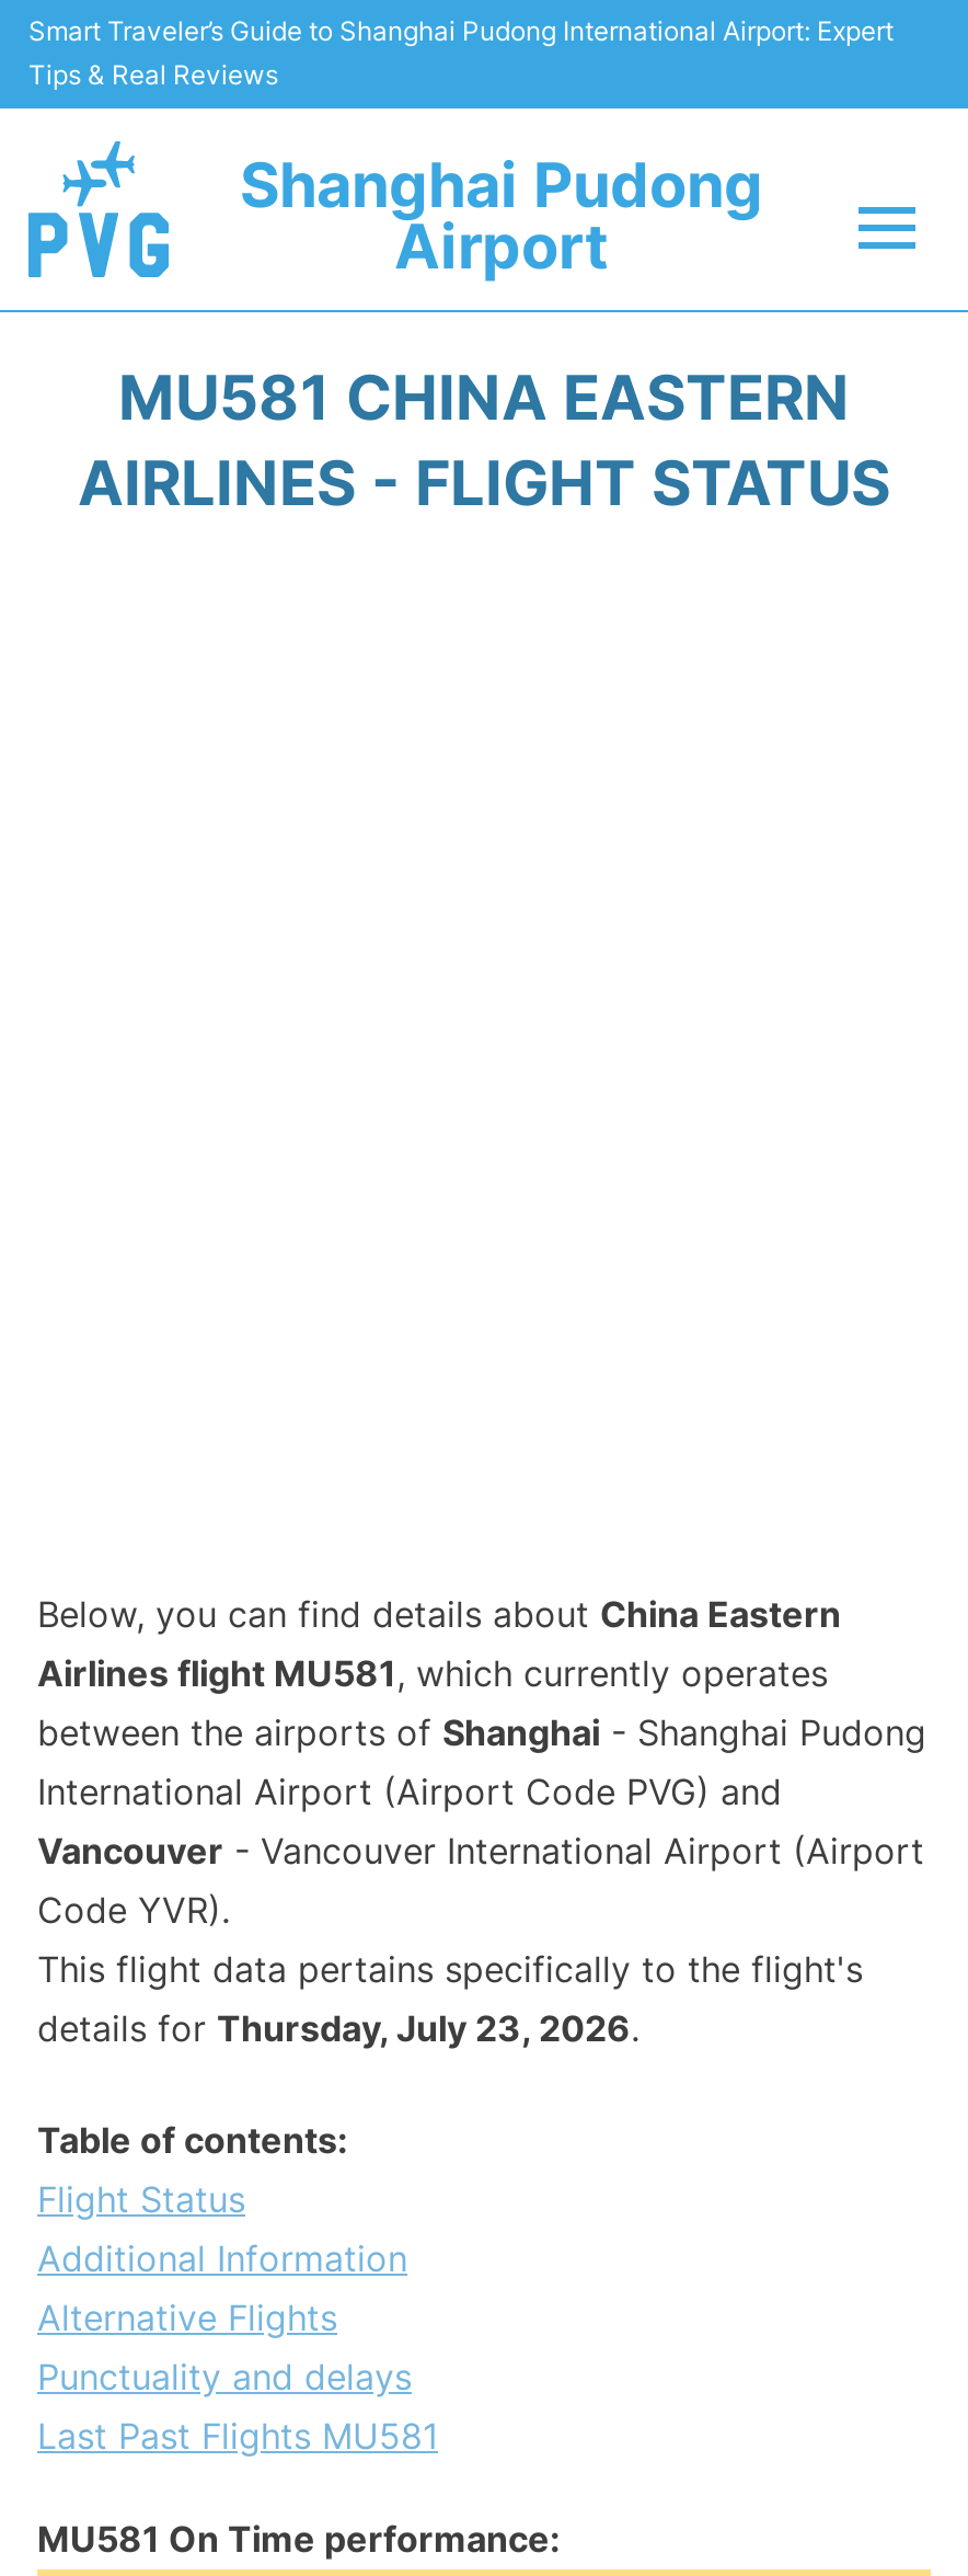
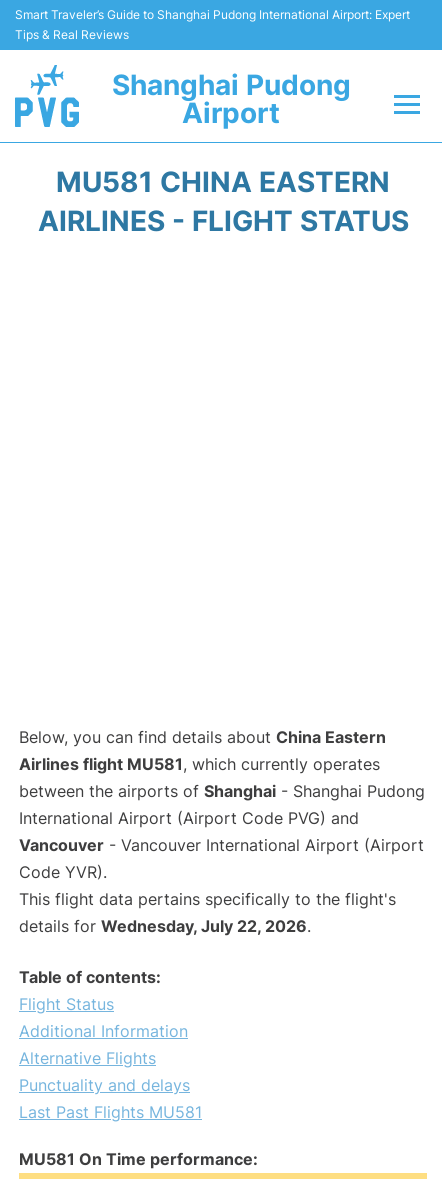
- details for Thursday, July 23, 2026.
+ details for Wednesday, July 22, 2026.
